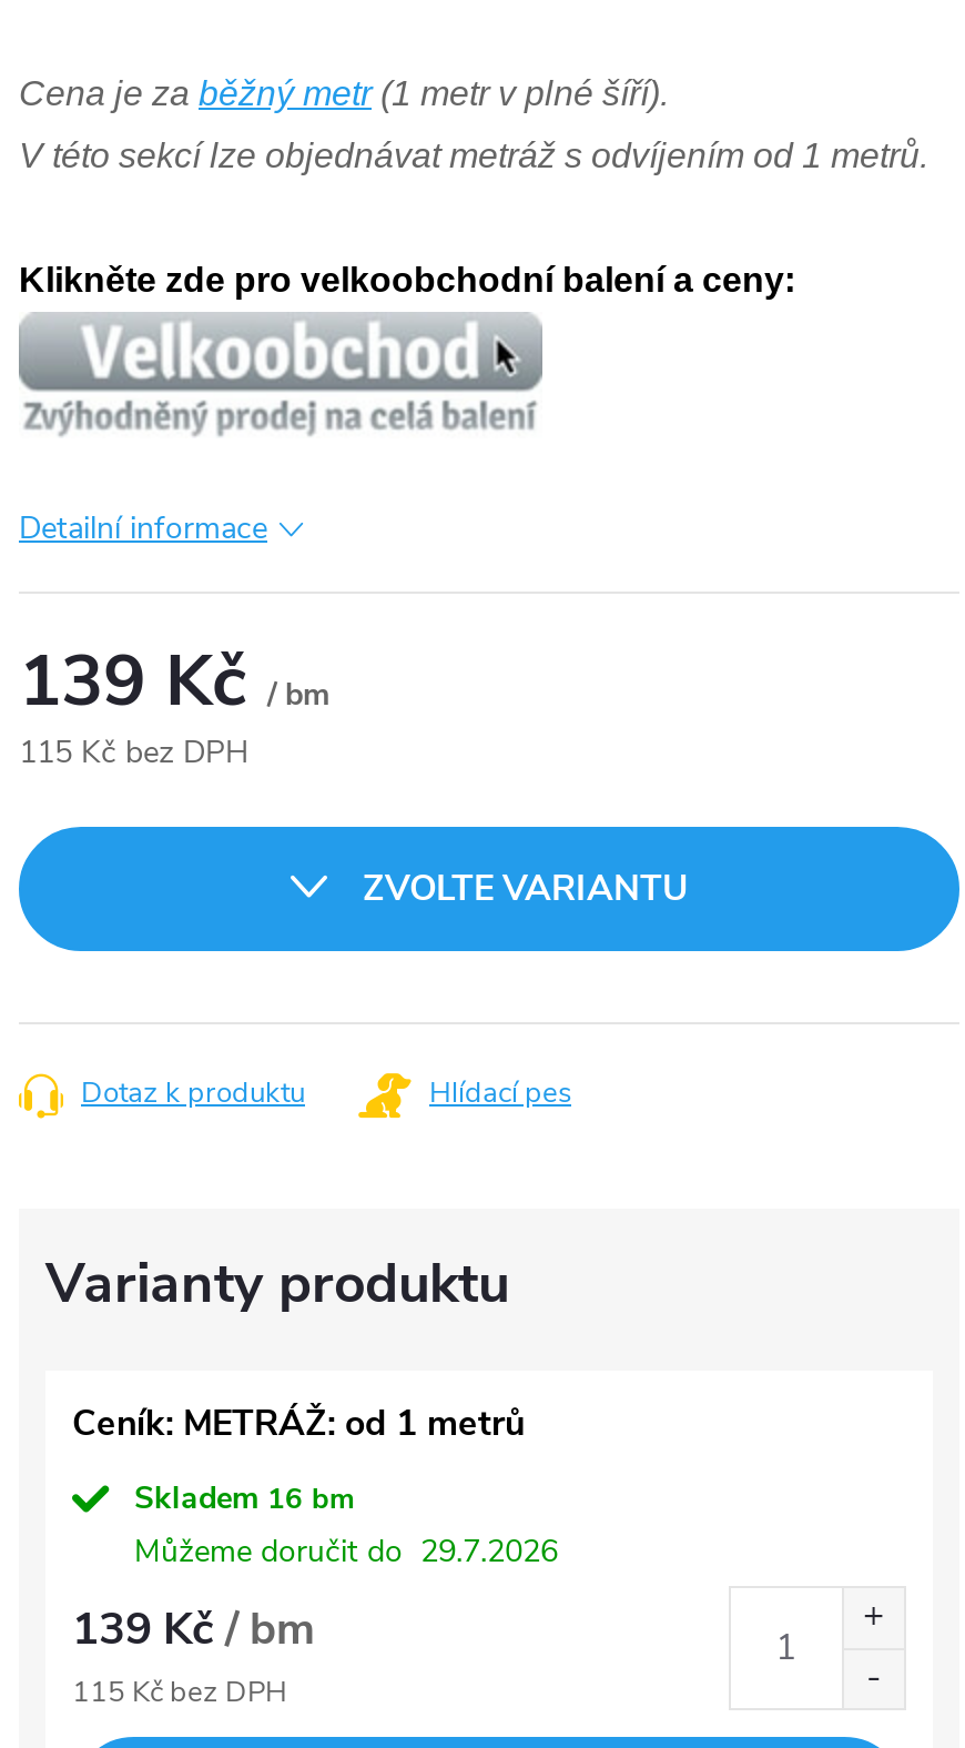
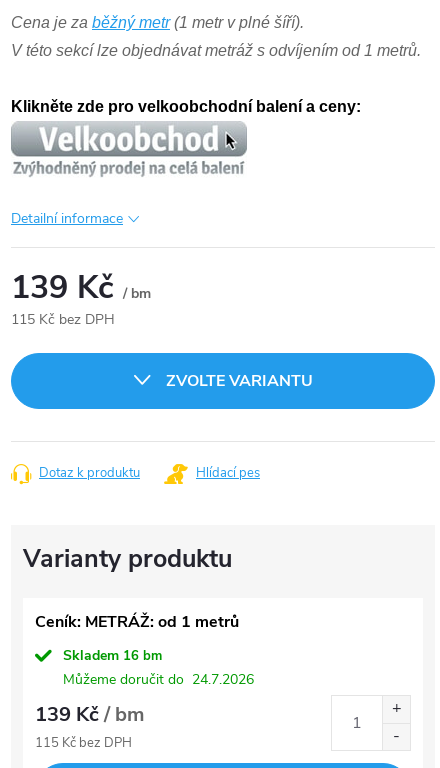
- Můžeme doručit do 29.7.2026
+ Můžeme doručit do 24.7.2026
